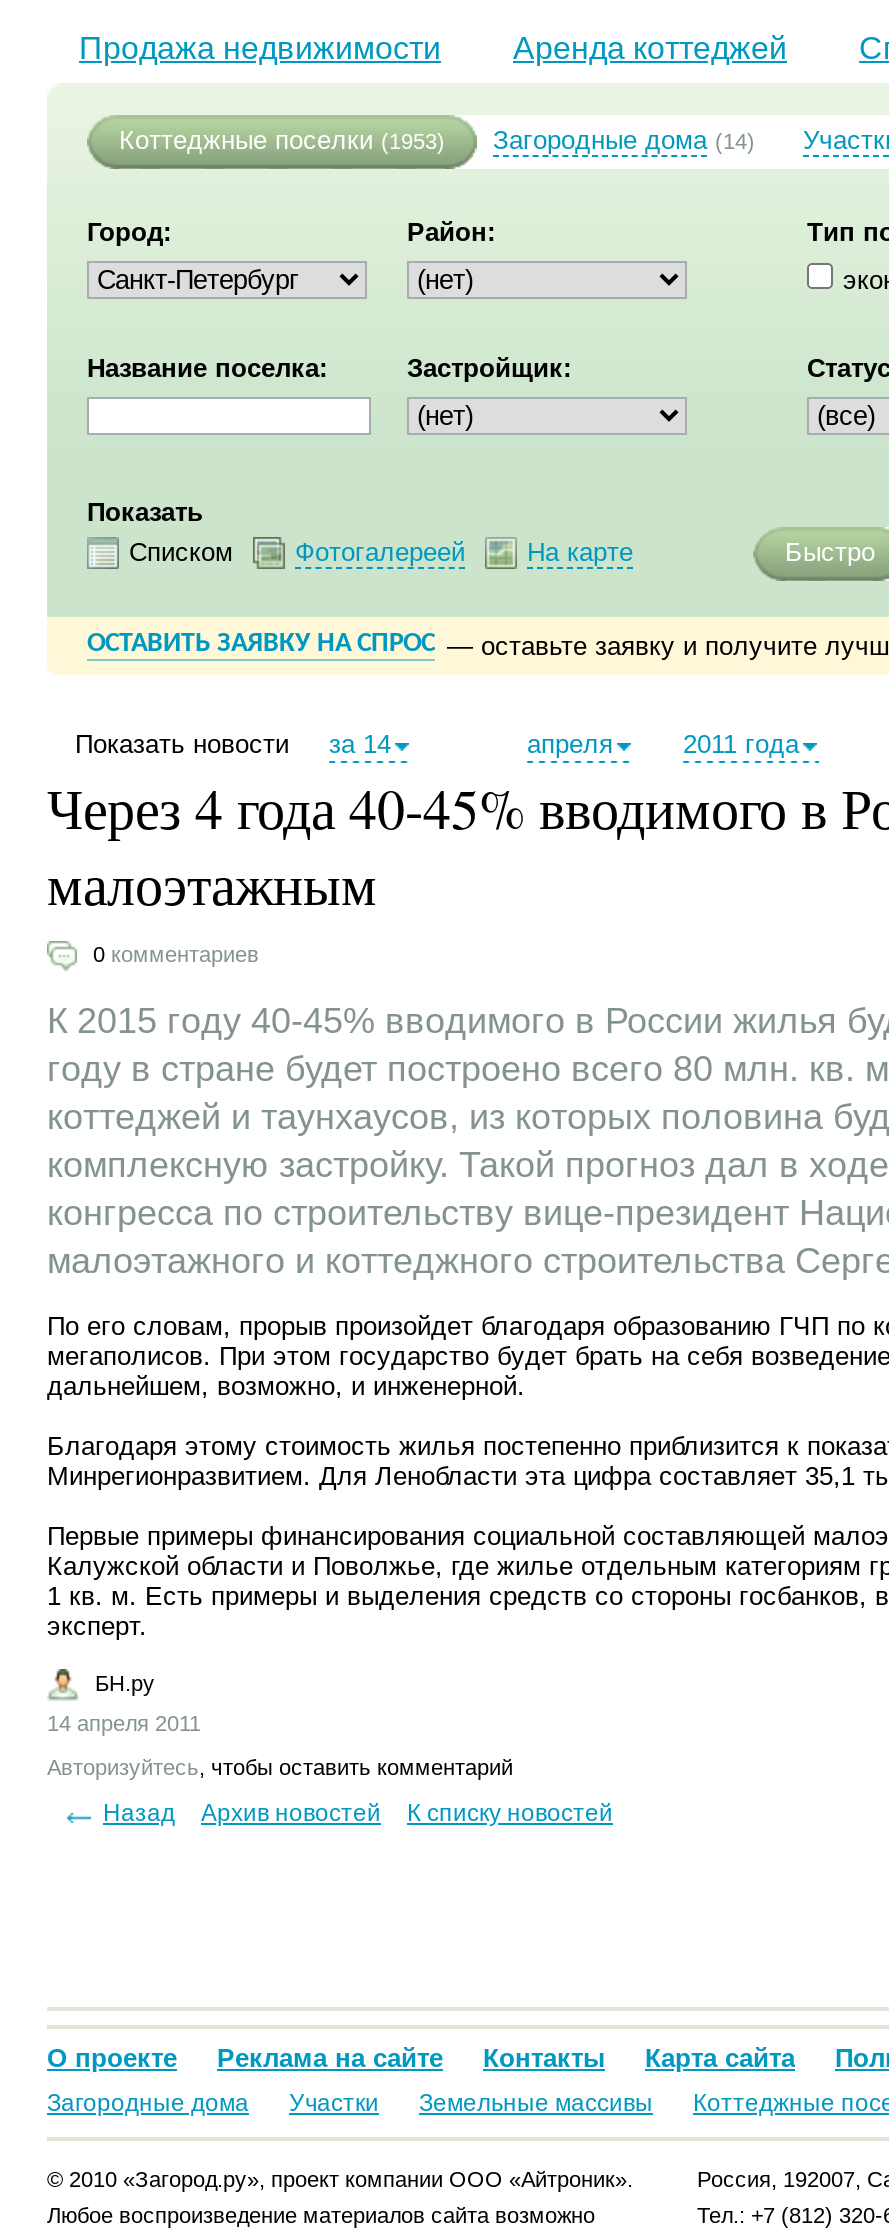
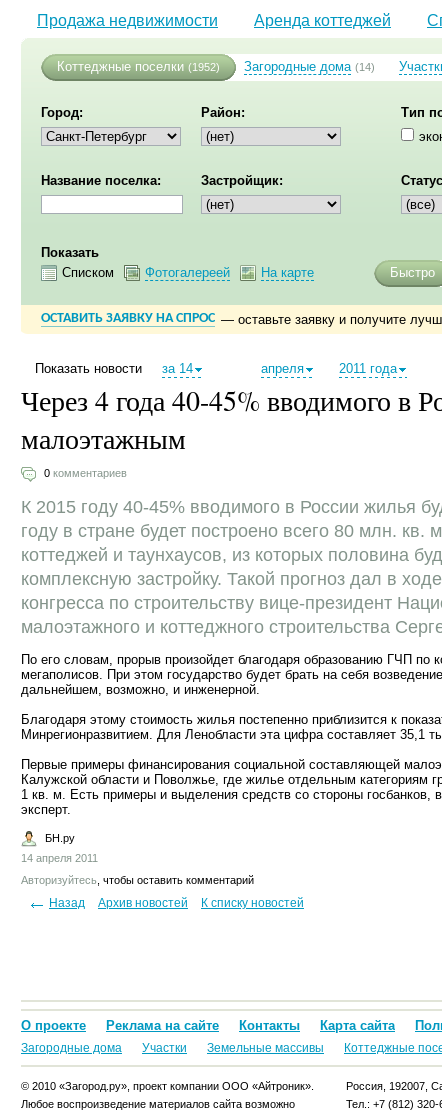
- Коттеджные поселки (1953)
+ Коттеджные поселки (1952)
